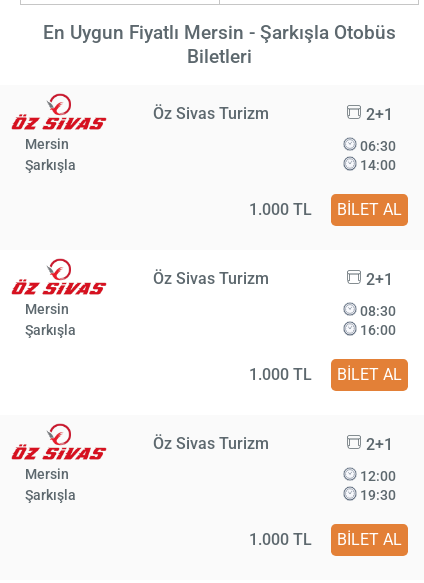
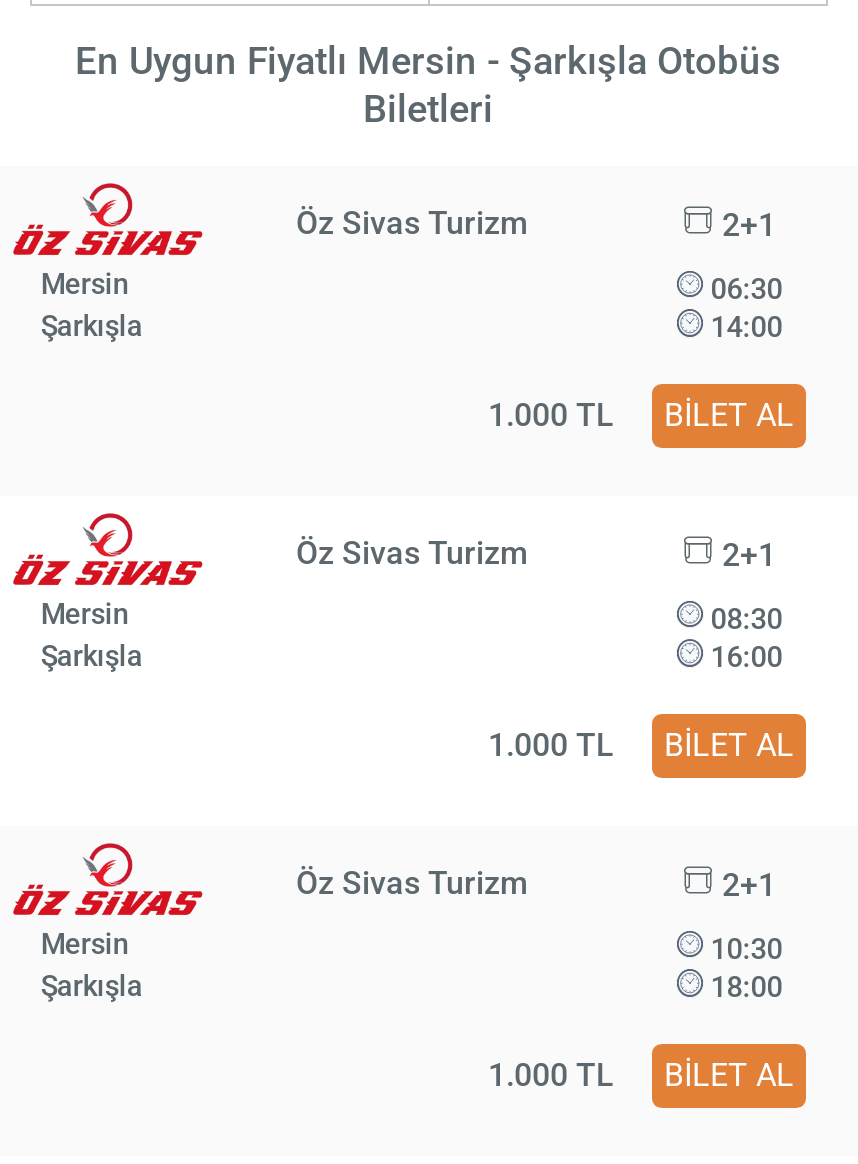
- 12:00
+ 10:30

- 19:30
+ 18:00
